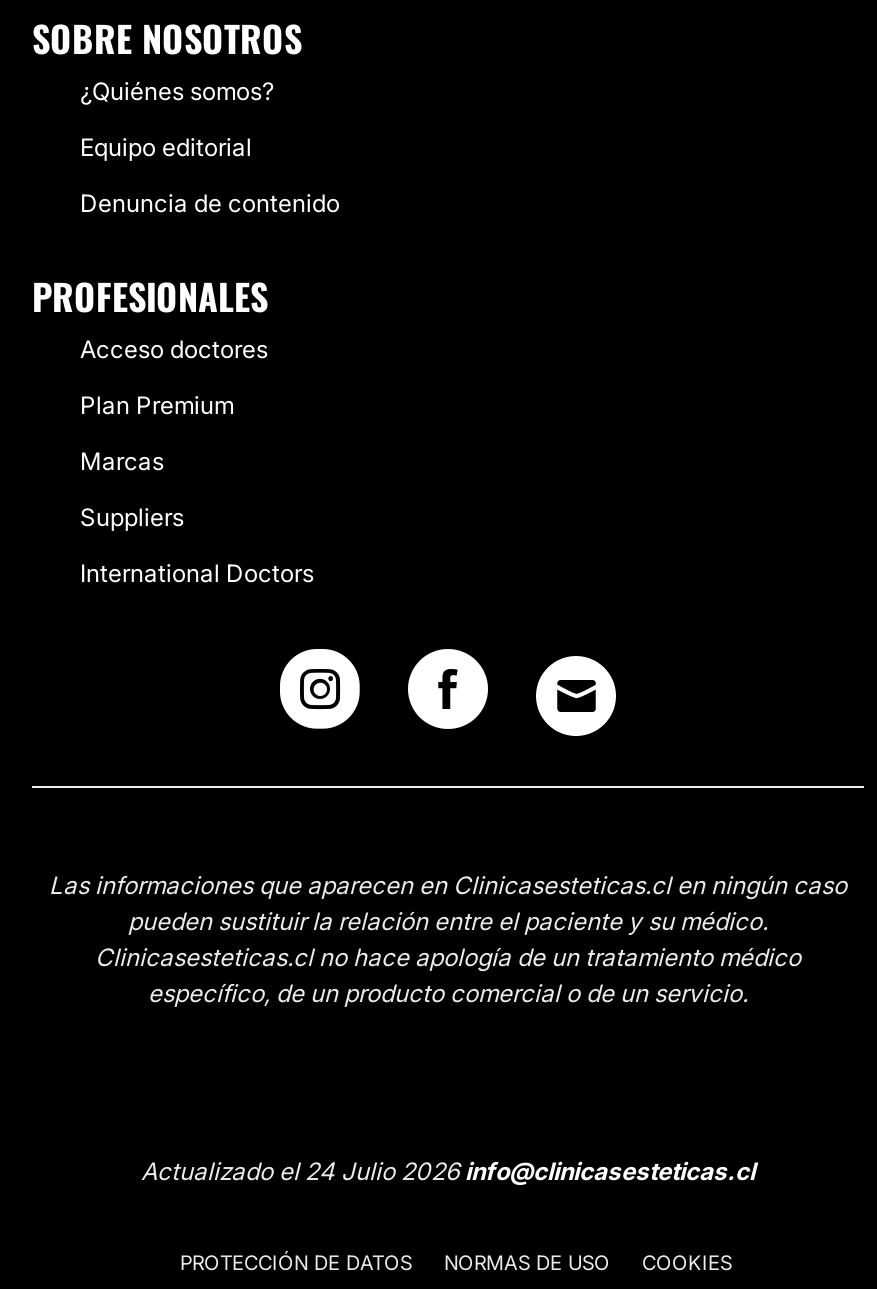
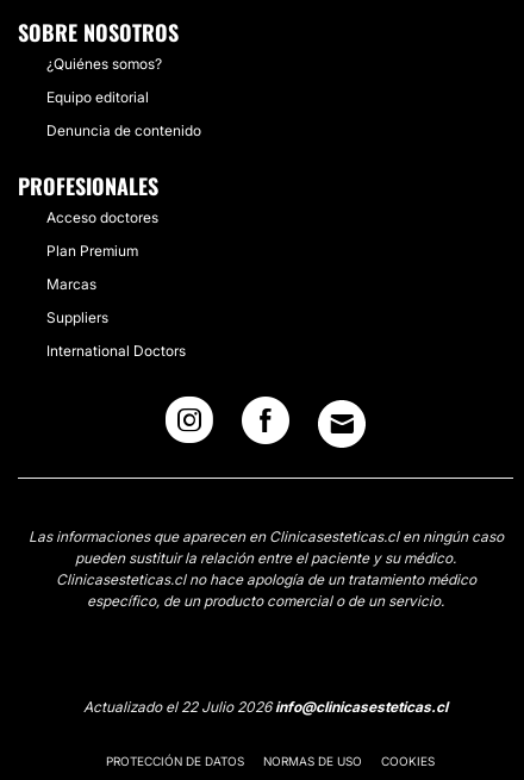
- Actualizado el 24 Julio 2026info@clinicasesteticas.cl
+ Actualizado el 22 Julio 2026info@clinicasesteticas.cl
